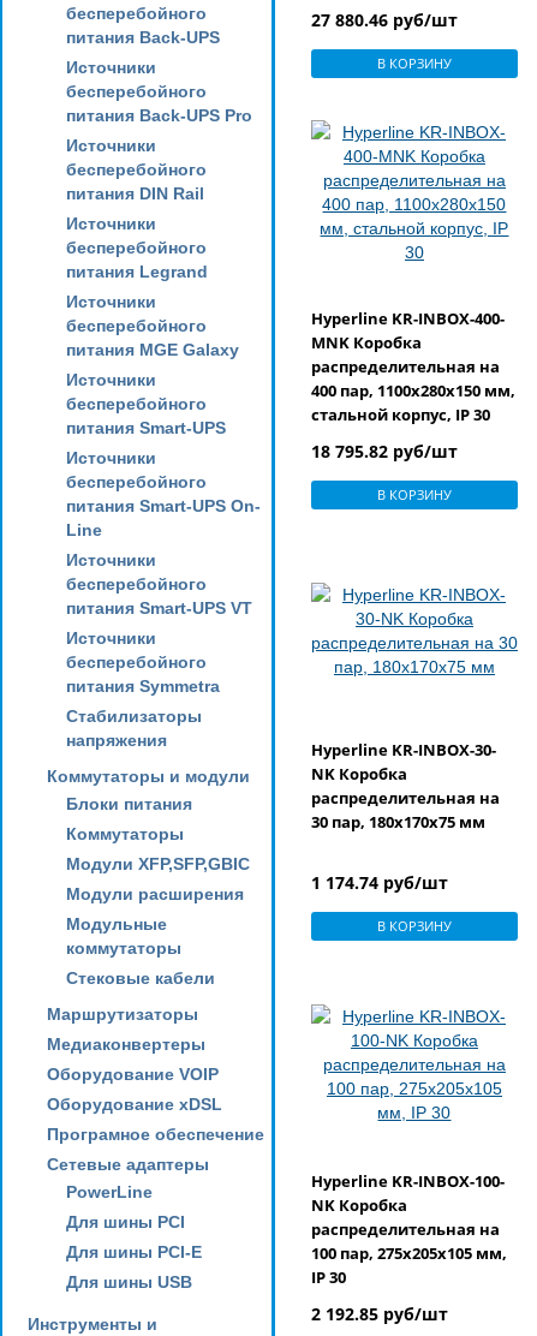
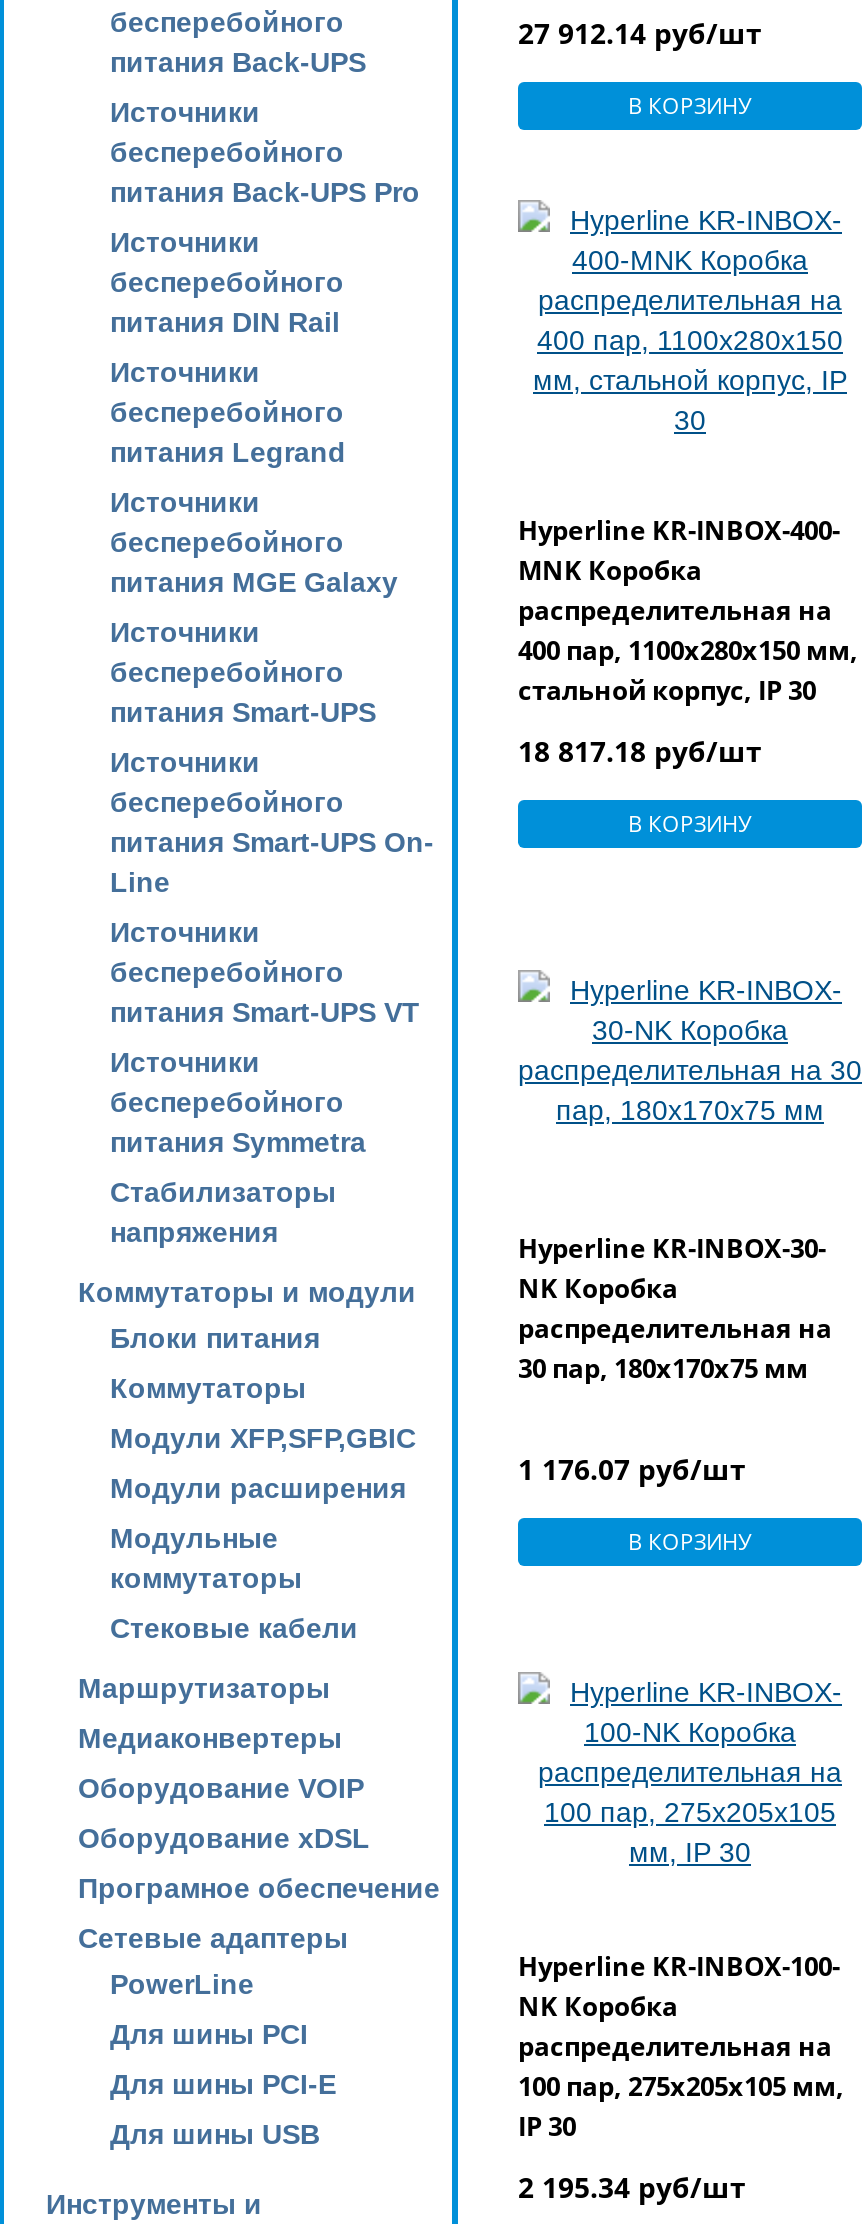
- 27 880.46 руб/шт
+ 27 912.14 руб/шт

- 18 795.82 руб/шт
+ 18 817.18 руб/шт

- 1 174.74 руб/шт
+ 1 176.07 руб/шт

- 2 192.85 руб/шт
+ 2 195.34 руб/шт
